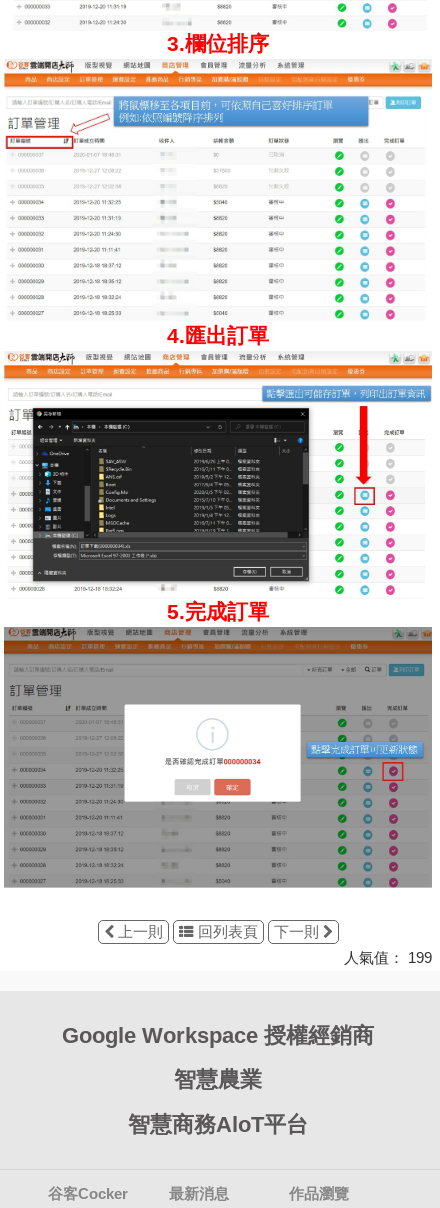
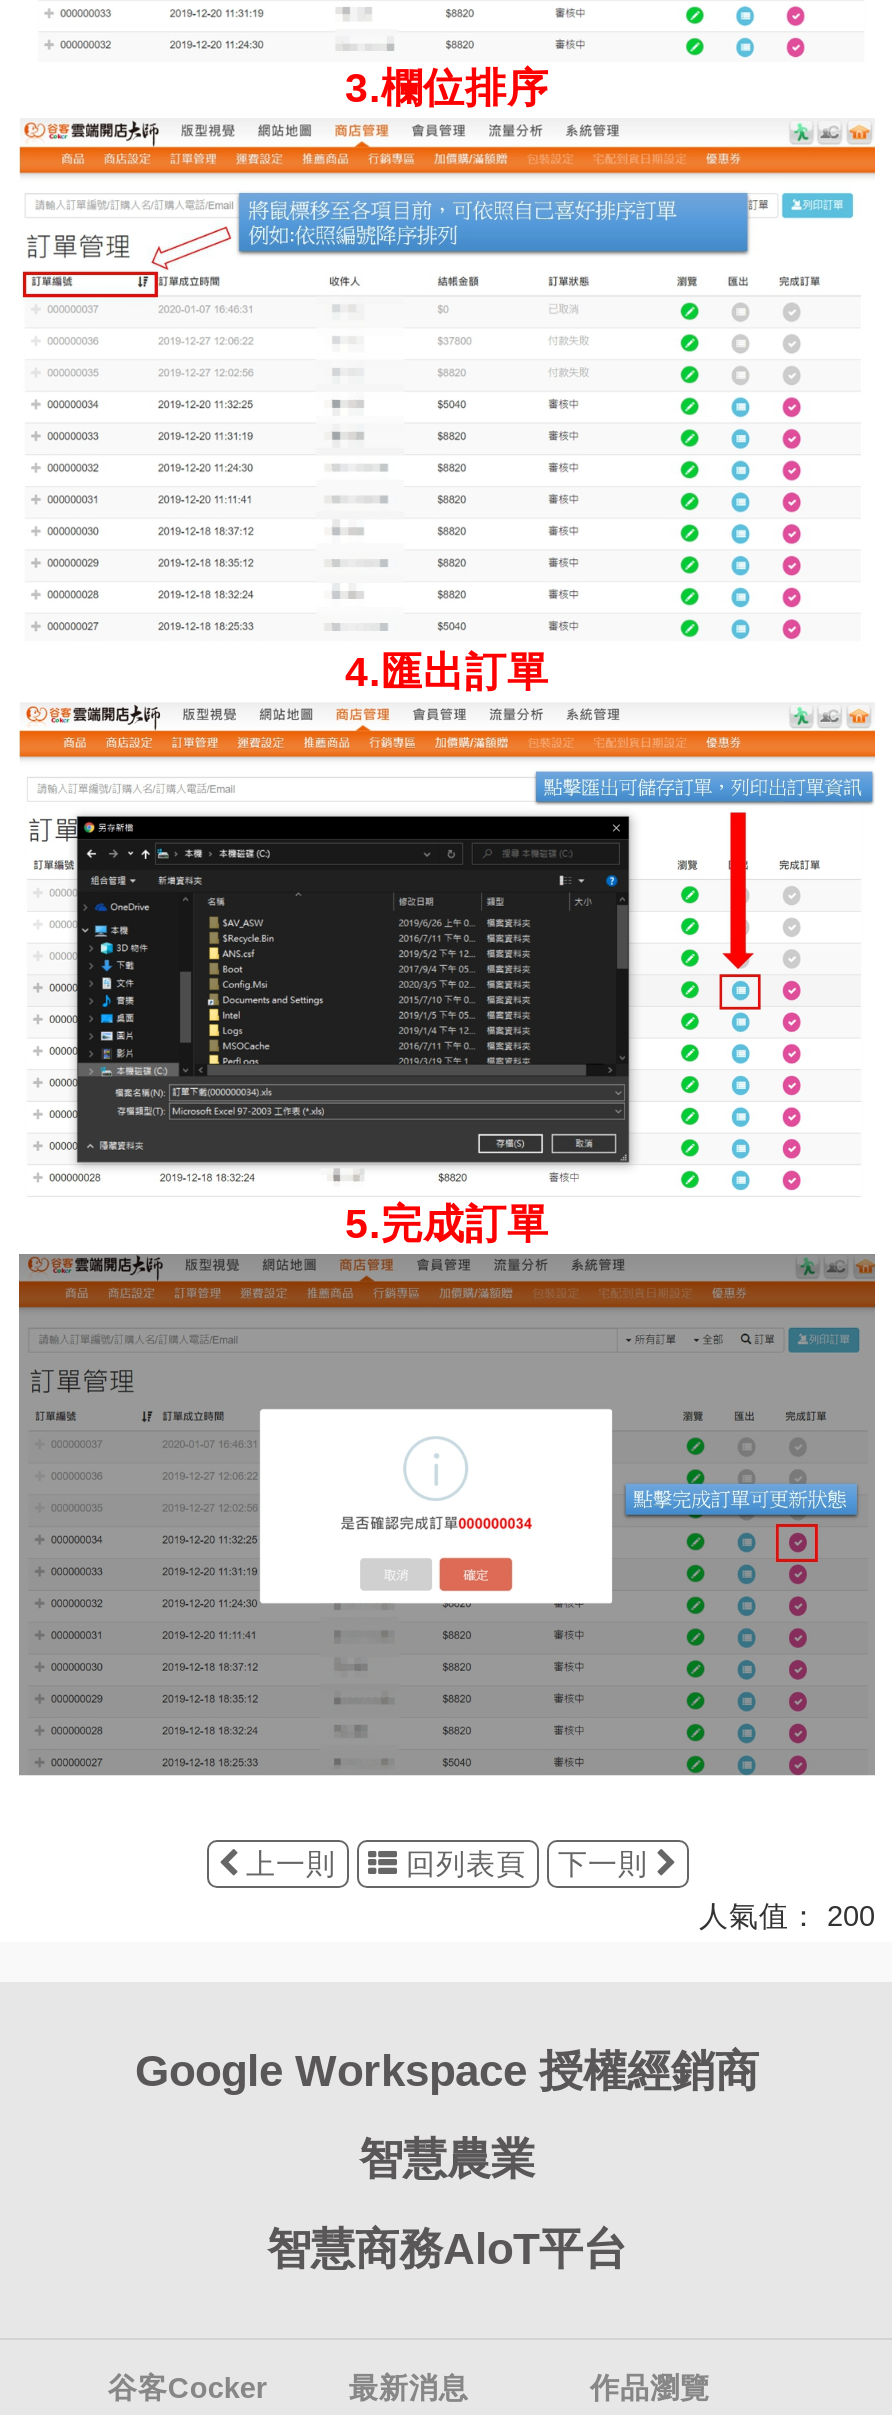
- 人氣值： 199
+ 人氣值： 200
